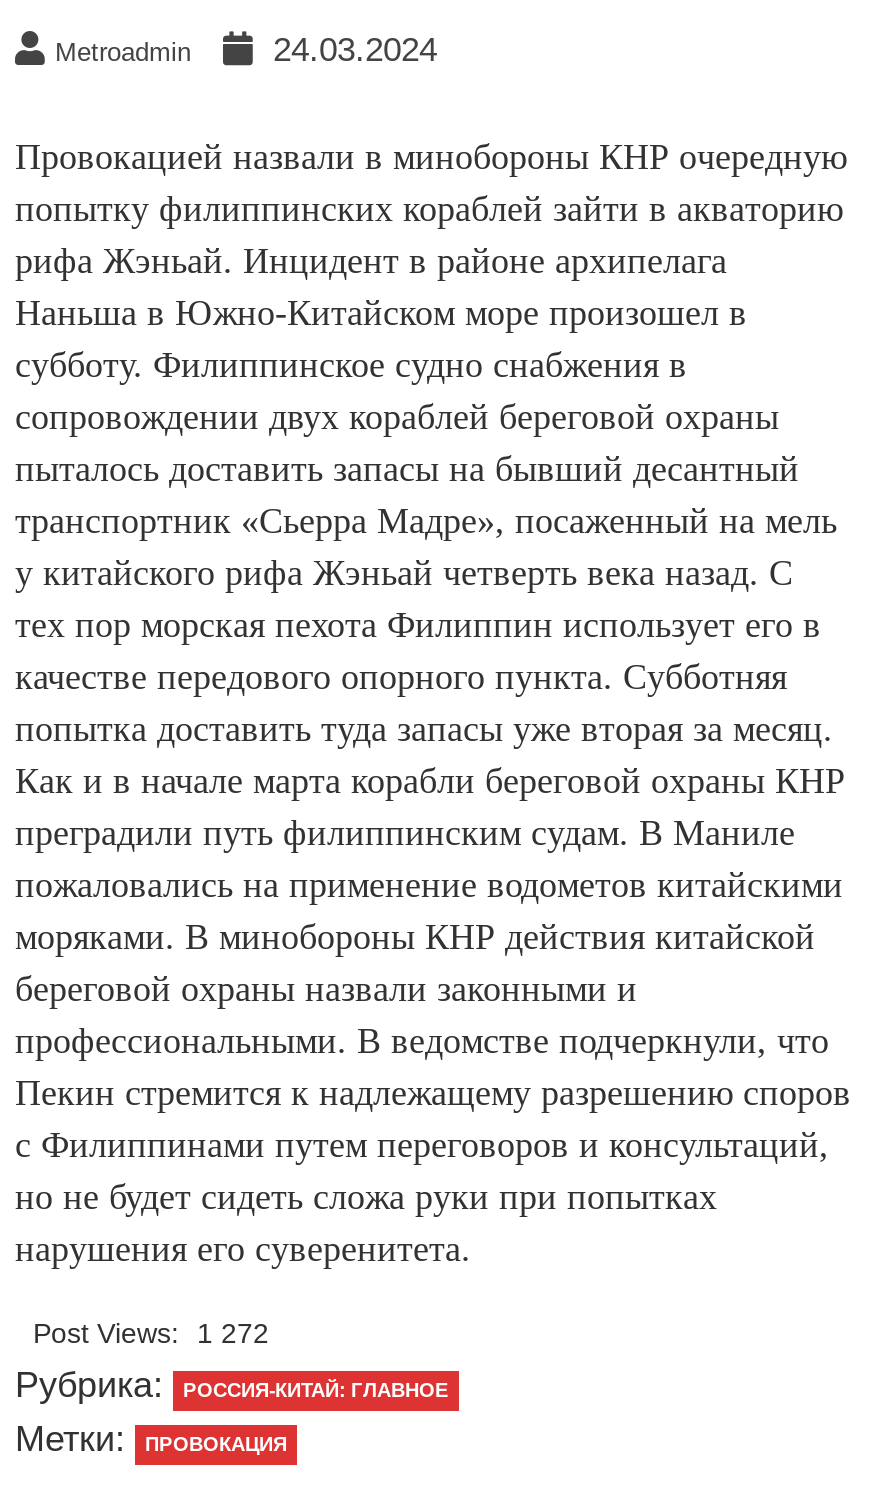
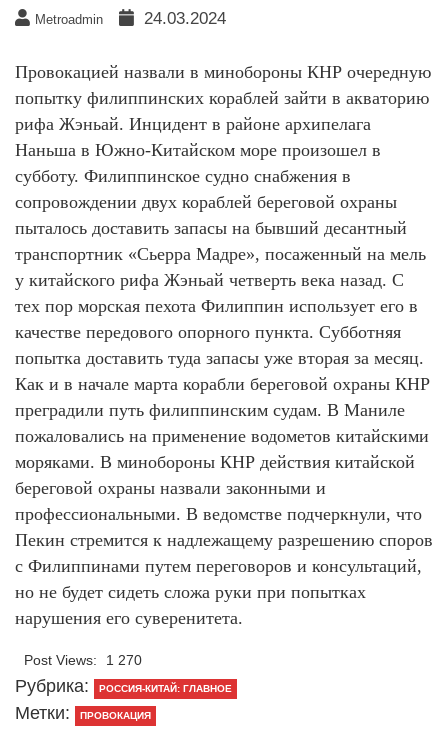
- Post Views: 1 272
+ Post Views: 1 270
